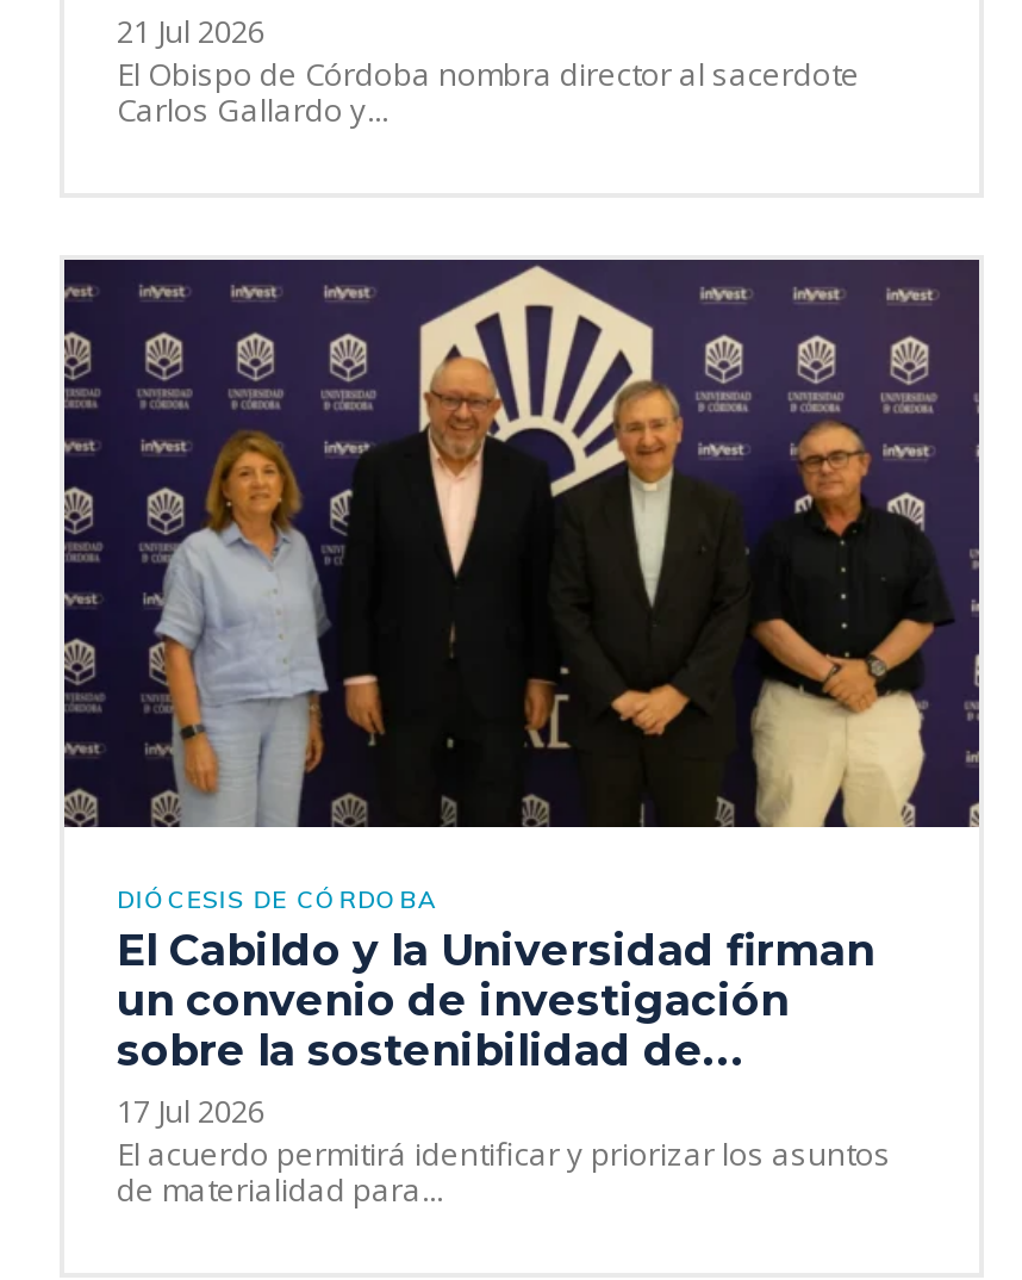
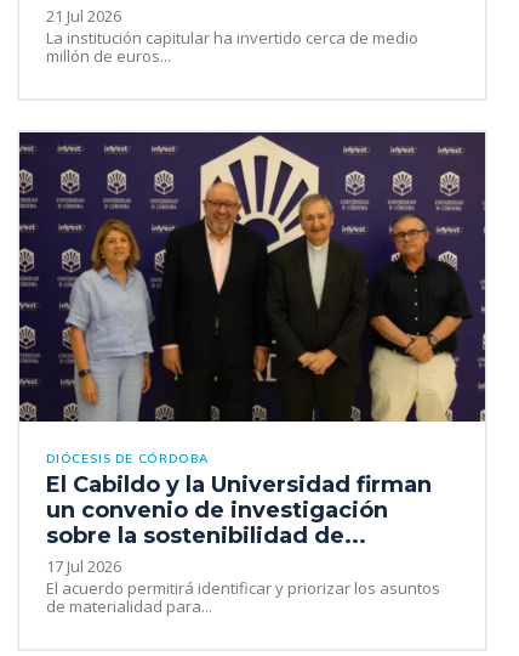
- El Obispo de Córdoba nombra director al sacerdote
- Carlos Gallardo y...
+ La institución capitular ha invertido cerca de medio
+ millón de euros...
